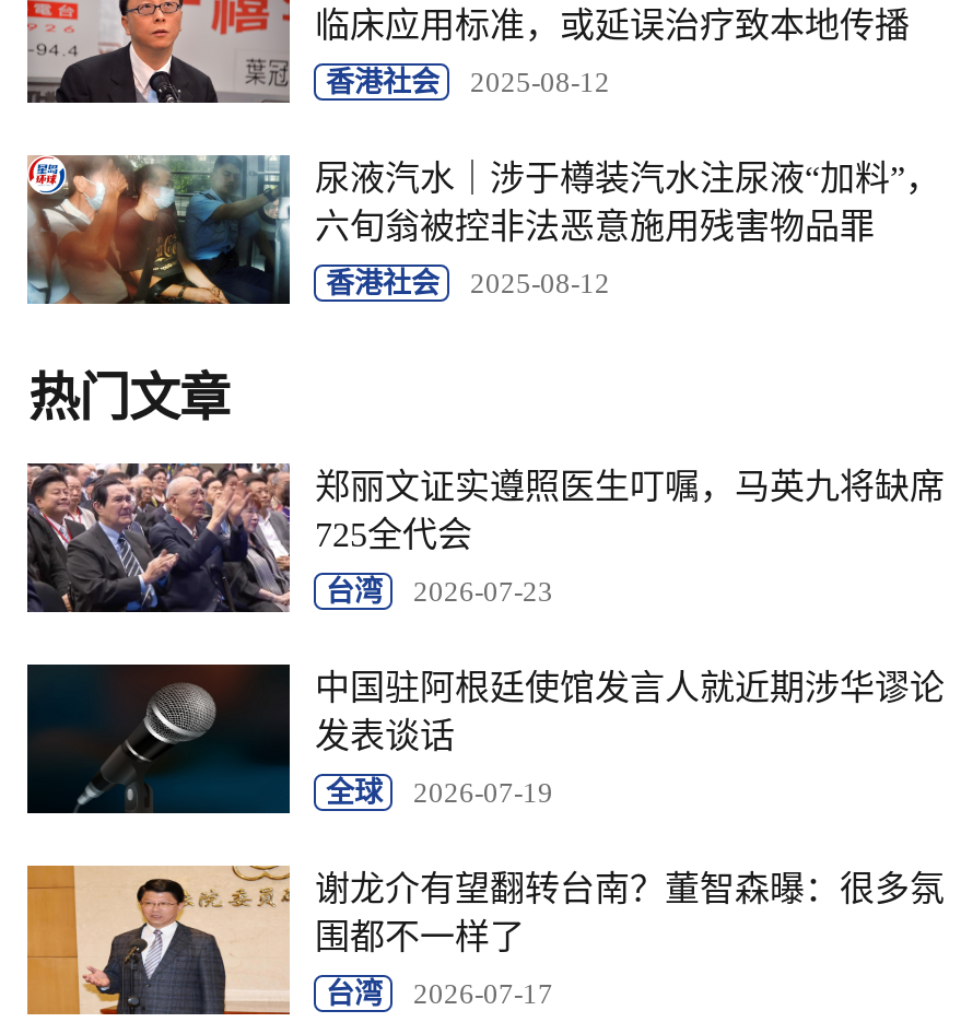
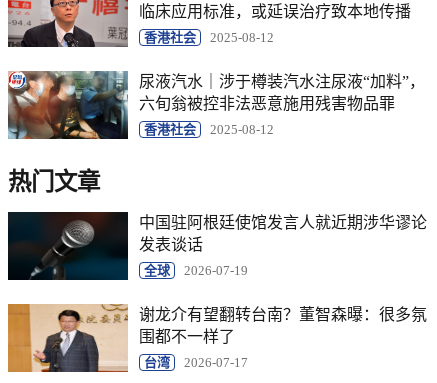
- [image]
- 郑丽文证实遵照医生叮嘱，马英九将缺席
- 725全代会
- 台湾
- 2026-07-23
